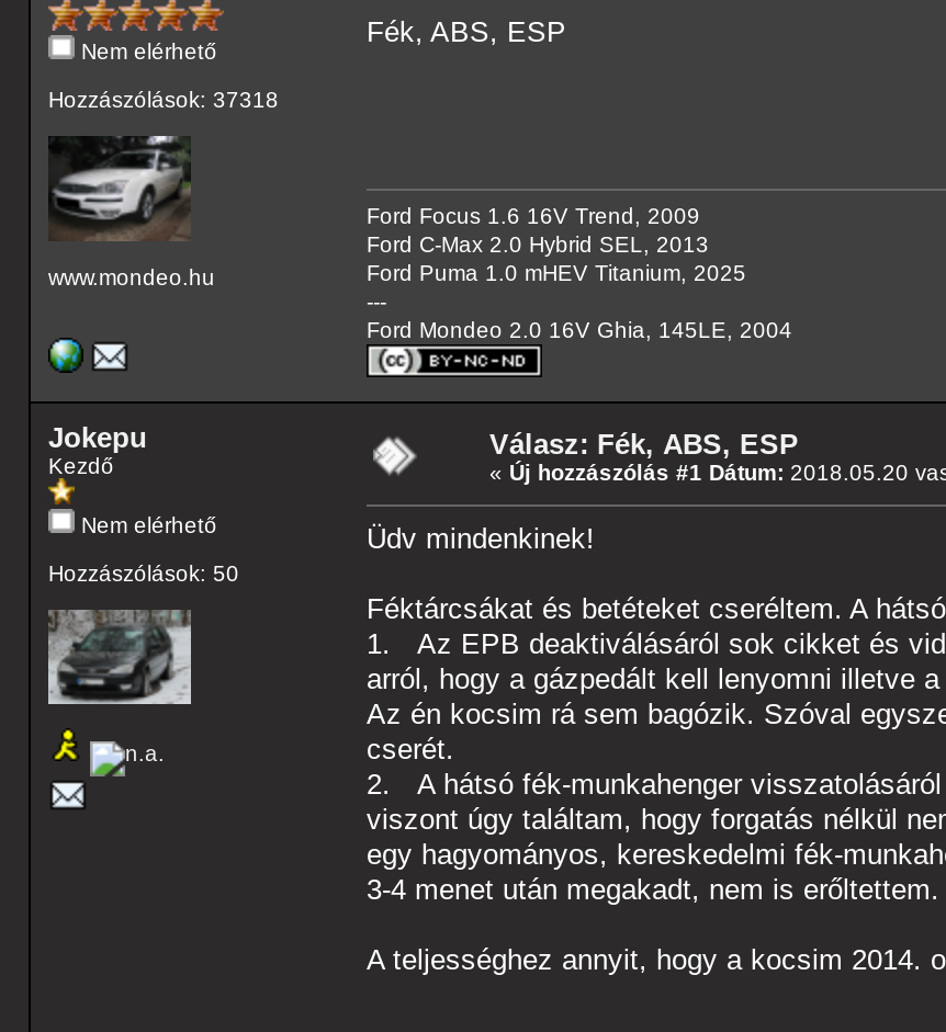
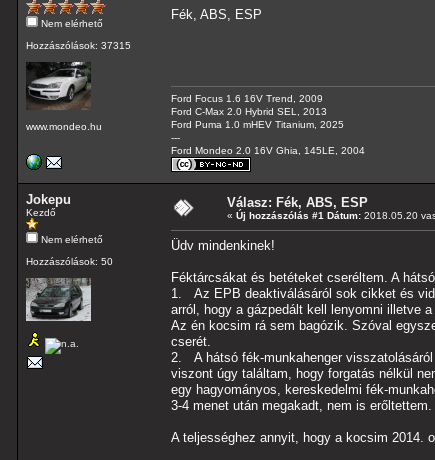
- Hozzászólások: 37318
+ Hozzászólások: 37315
